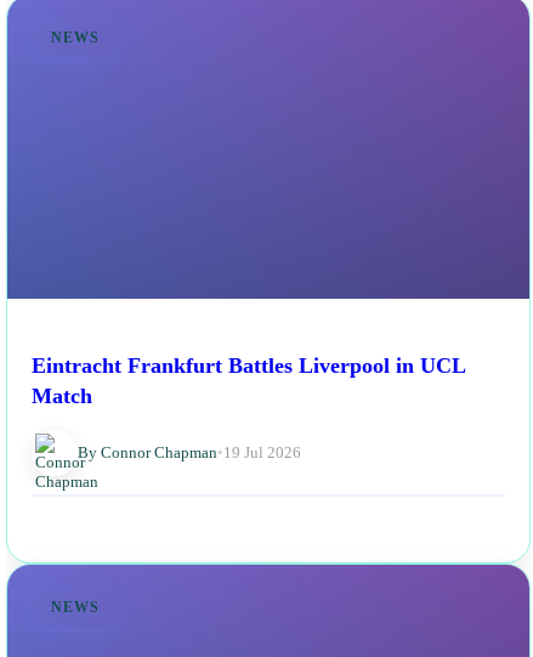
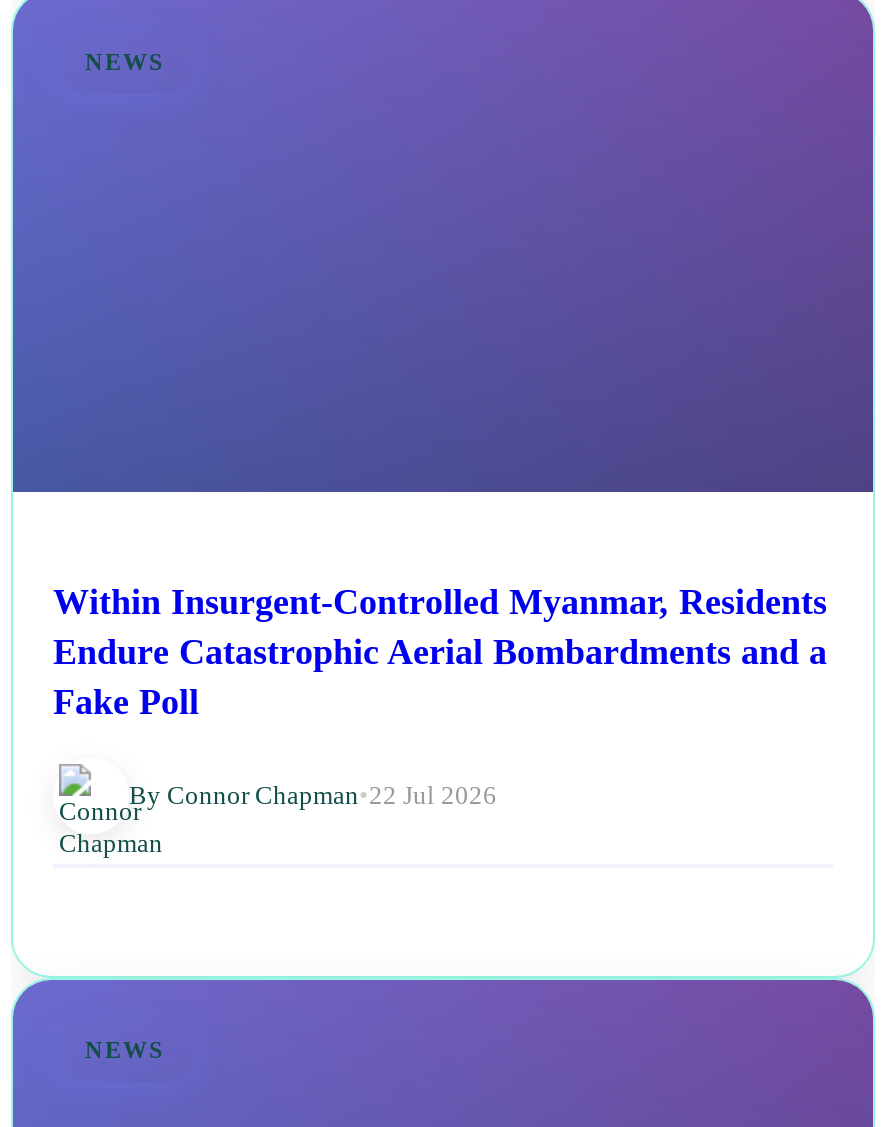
- Eintracht Frankfurt Battles Liverpool in UCL
- Match
+ Within Insurgent-Controlled Myanmar, Residents
+ Endure Catastrophic Aerial Bombardments and a
+ Fake Poll

- By Connor Chapman • 19 Jul 2026
+ By Connor Chapman • 22 Jul 2026
